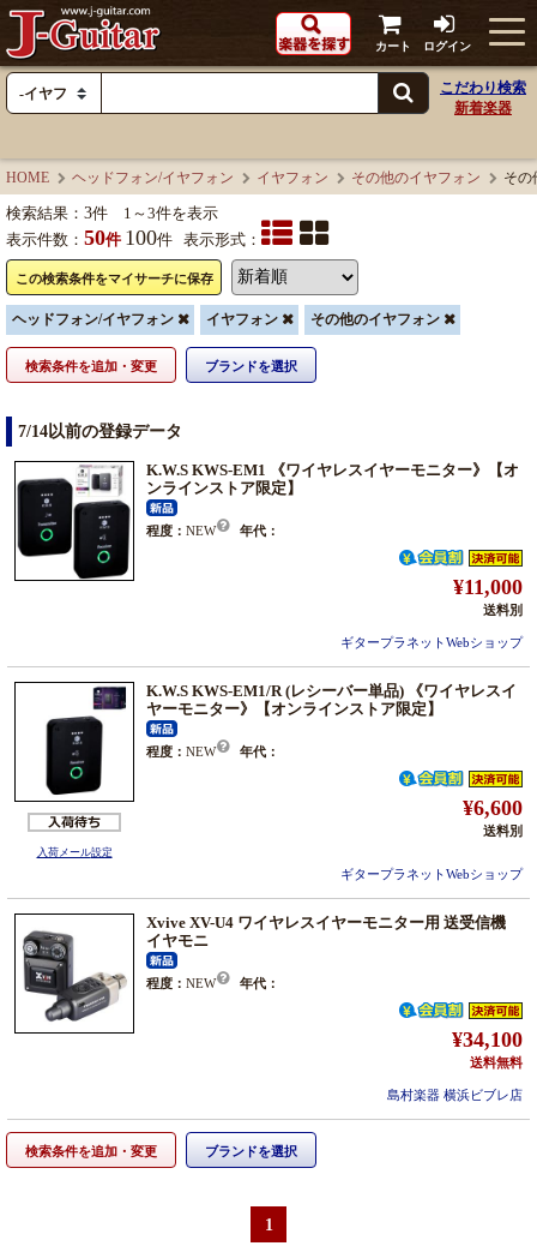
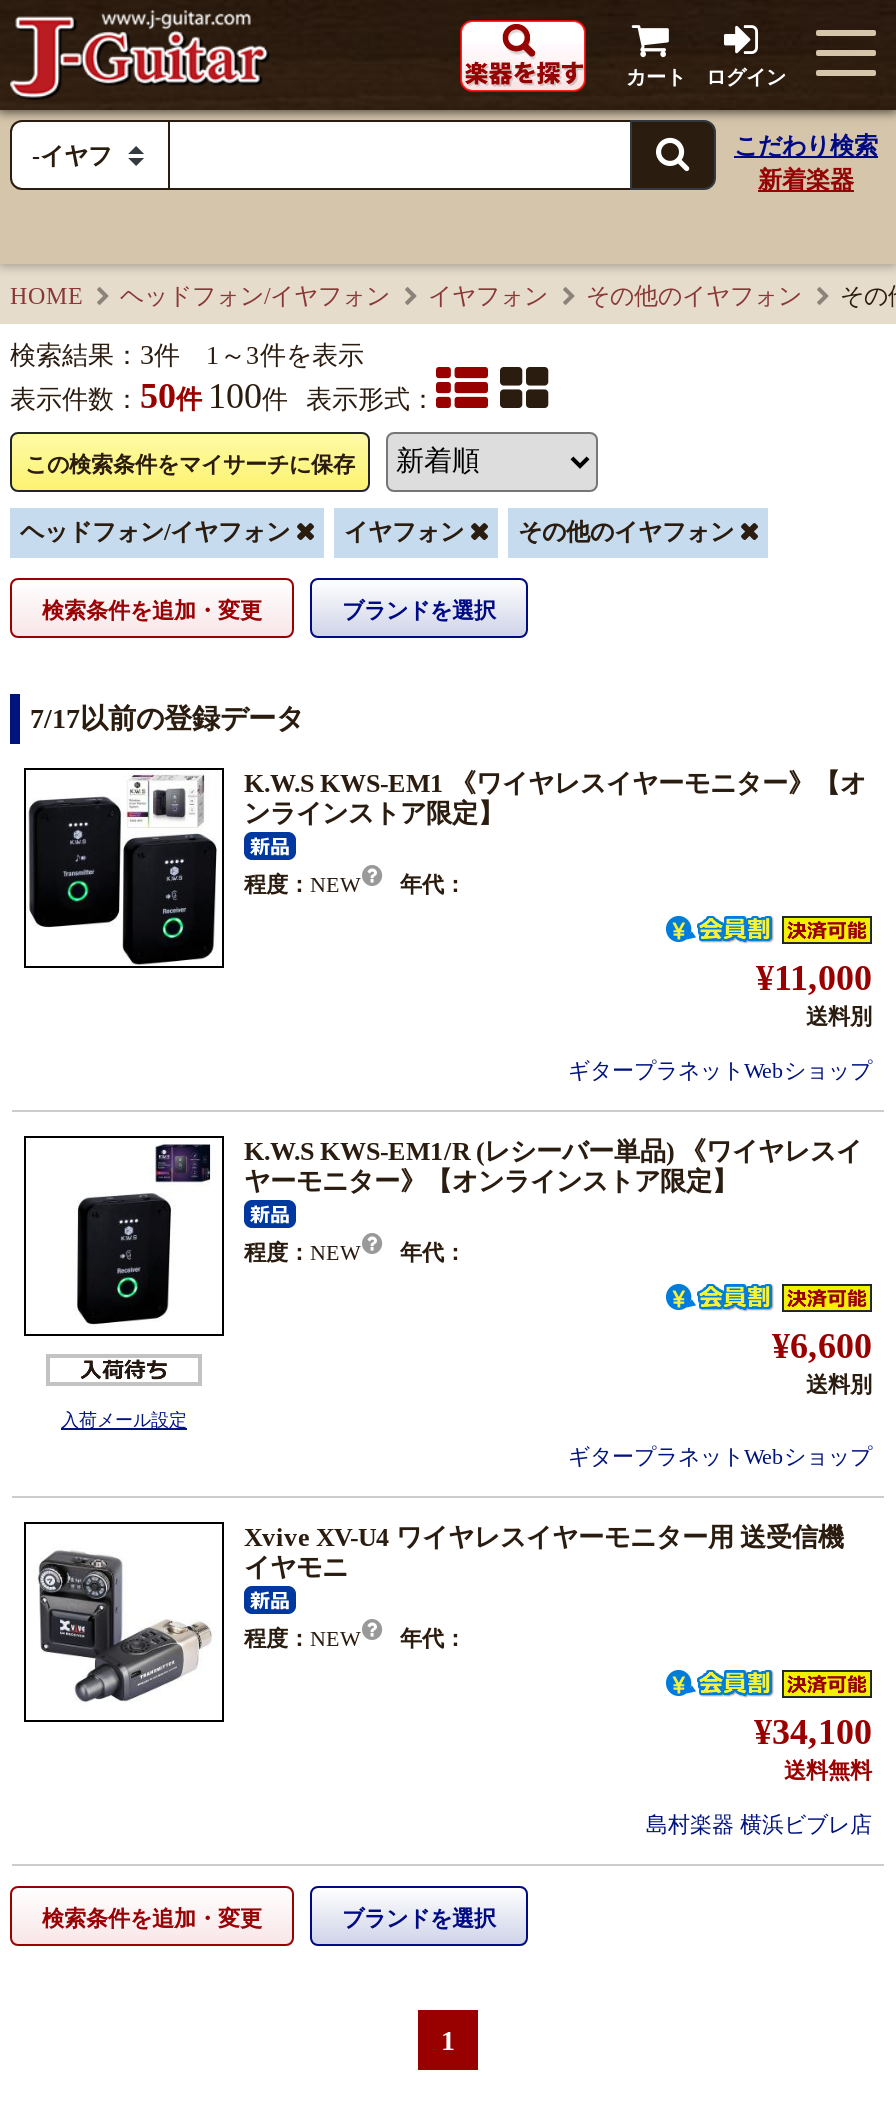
- 7/14以前の登録データ
+ 7/17以前の登録データ
